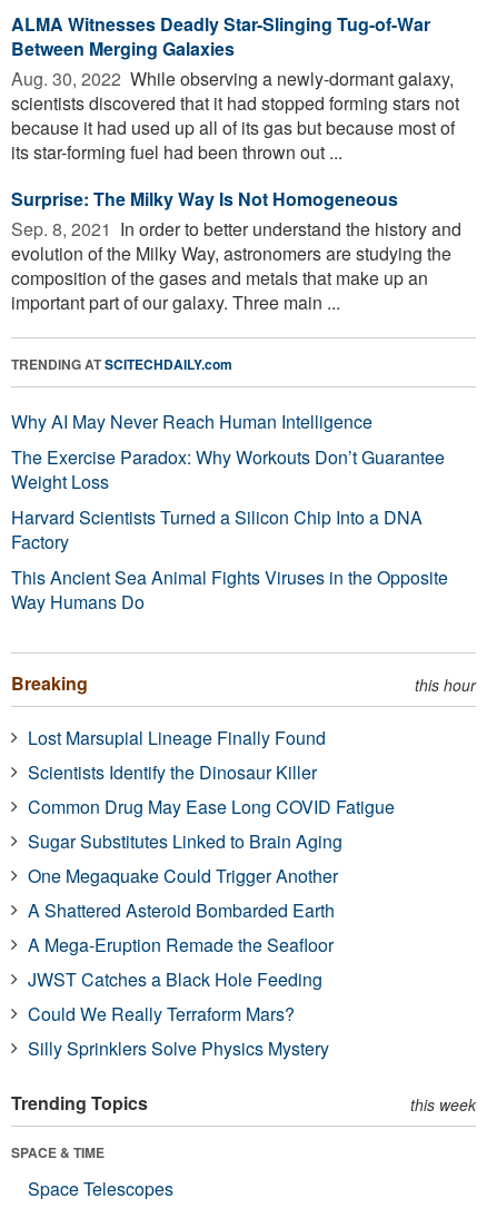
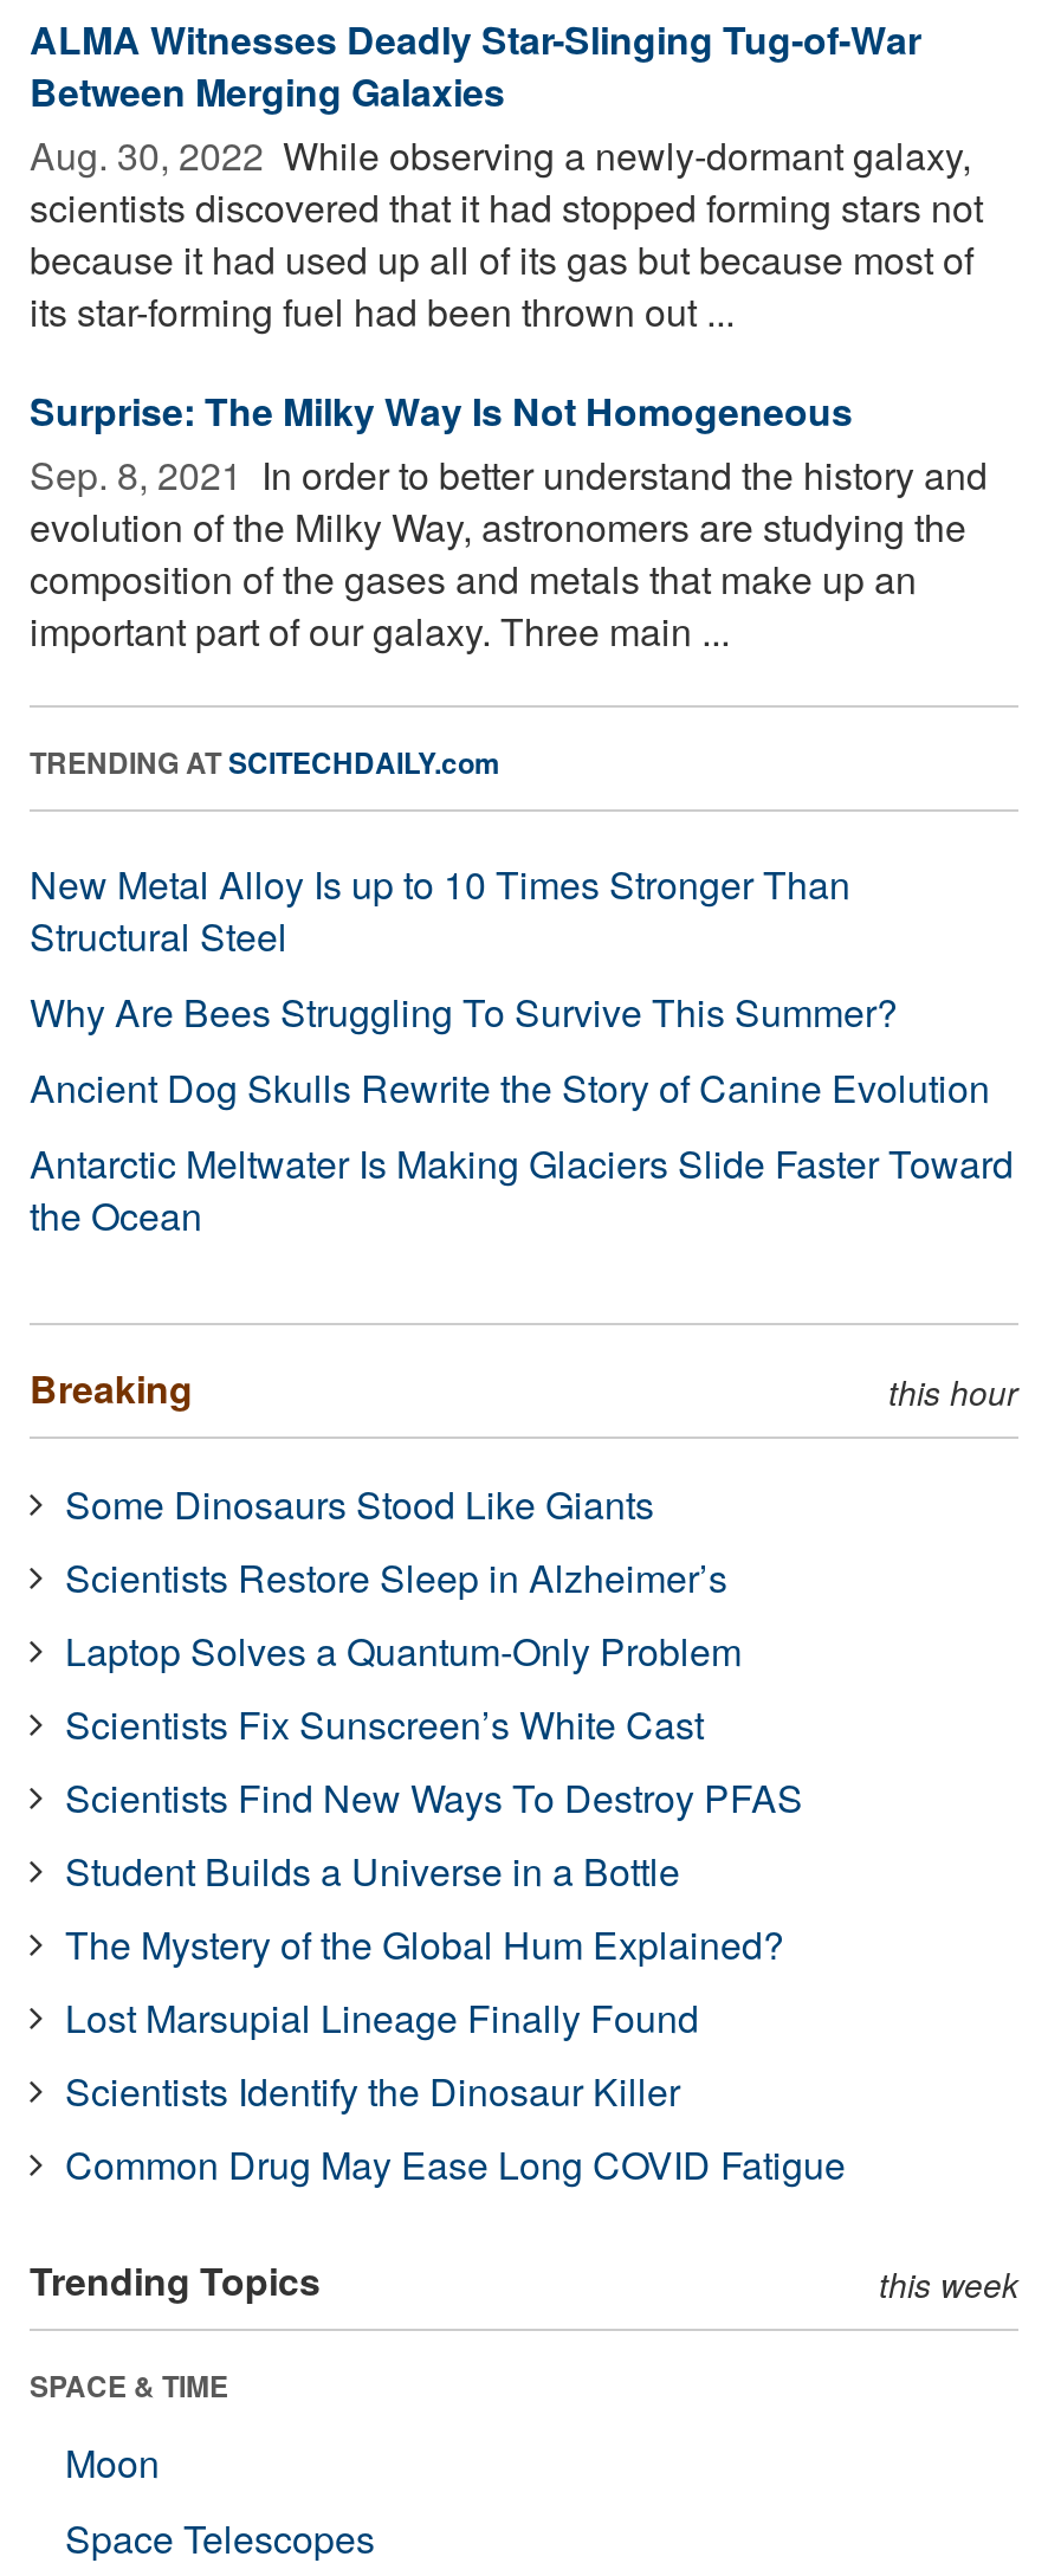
- Why AI May Never Reach Human Intelligence
- The Exercise Paradox: Why Workouts Don’t Guarantee
- Weight Loss
- Harvard Scientists Turned a Silicon Chip Into a DNA
- Factory
- This Ancient Sea Animal Fights Viruses in the Opposite
- Way Humans Do
+ New Metal Alloy Is up to 10 Times Stronger Than
+ Structural Steel
+ Why Are Bees Struggling To Survive This Summer?
+ Ancient Dog Skulls Rewrite the Story of Canine Evolution
+ Antarctic Meltwater Is Making Glaciers Slide Faster Toward
+ the Ocean

moved up: Breaking | this hour

+ Some Dinosaurs Stood Like Giants
+ Scientists Restore Sleep in Alzheimer’s
+ Laptop Solves a Quantum-Only Problem
+ Scientists Fix Sunscreen’s White Cast
+ Scientists Find New Ways To Destroy PFAS
+ Student Builds a Universe in a Bottle
+ The Mystery of the Global Hum Explained?

moved down: Lost Marsupial Lineage Finally Found | Scientists Identify the Dinosaur Killer | Common Drug May Ease Long COVID Fatigue

- Sugar Substitutes Linked to Brain Aging
- One Megaquake Could Trigger Another
- A Shattered Asteroid Bombarded Earth
- A Mega-Eruption Remade the Seafloor
- JWST Catches a Black Hole Feeding
- Could We Really Terraform Mars?
- Silly Sprinklers Solve Physics Mystery

moved up: Trending Topics | this week | SPACE & TIME

+ Moon
